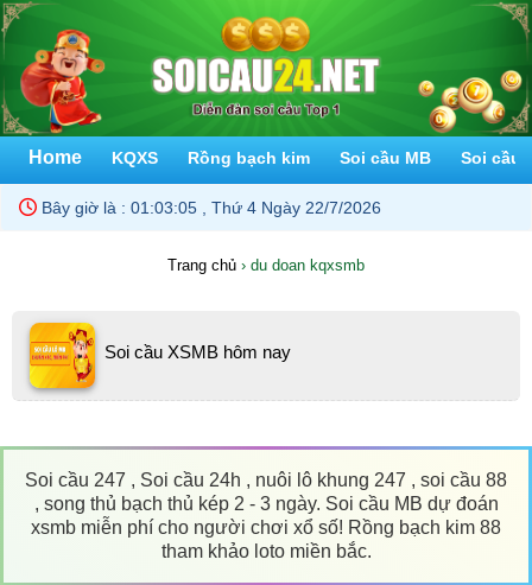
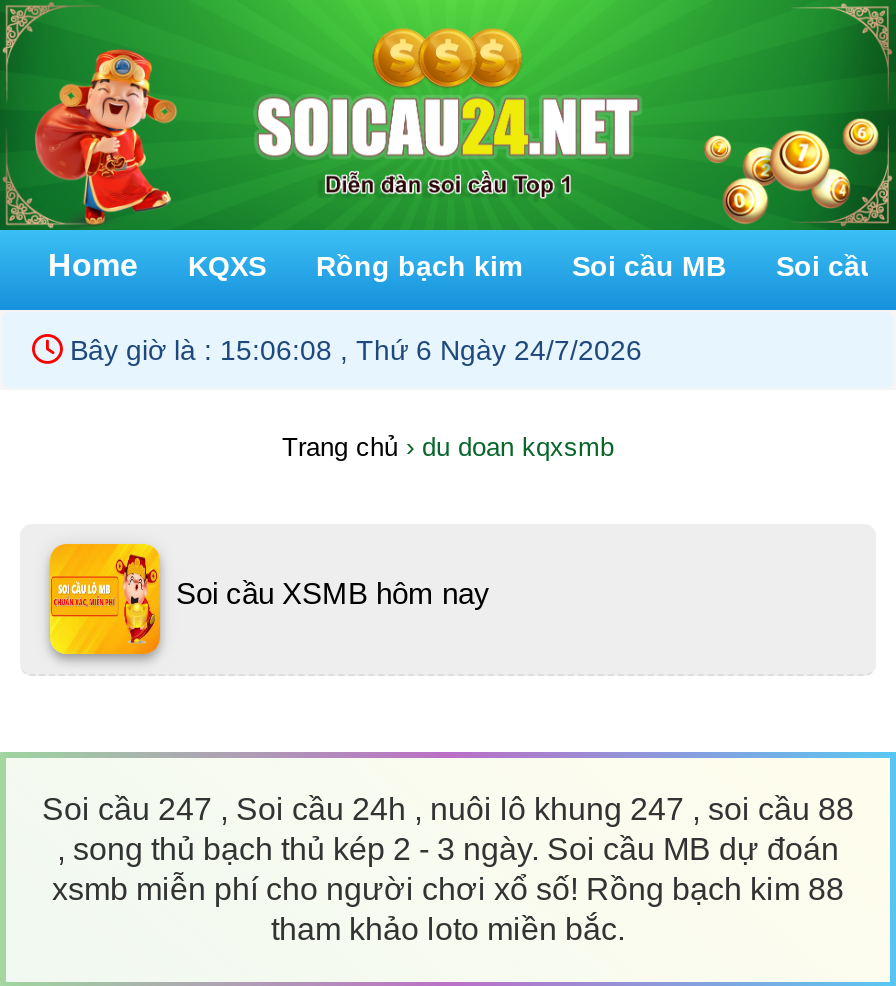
- Bây giờ là : 01:03:05 , Thứ 4 Ngày 22/7/2026
+ Bây giờ là : 15:06:08 , Thứ 6 Ngày 24/7/2026
